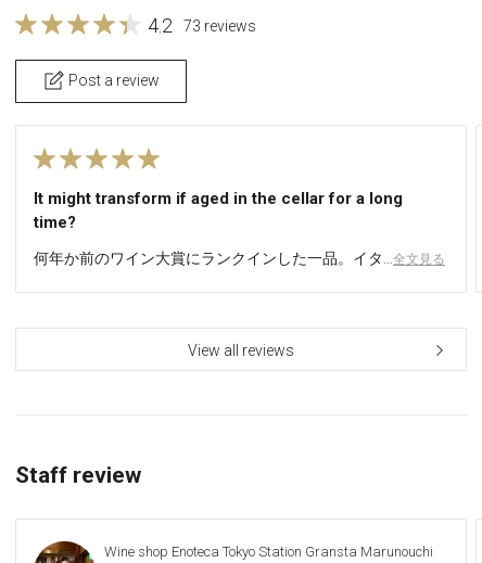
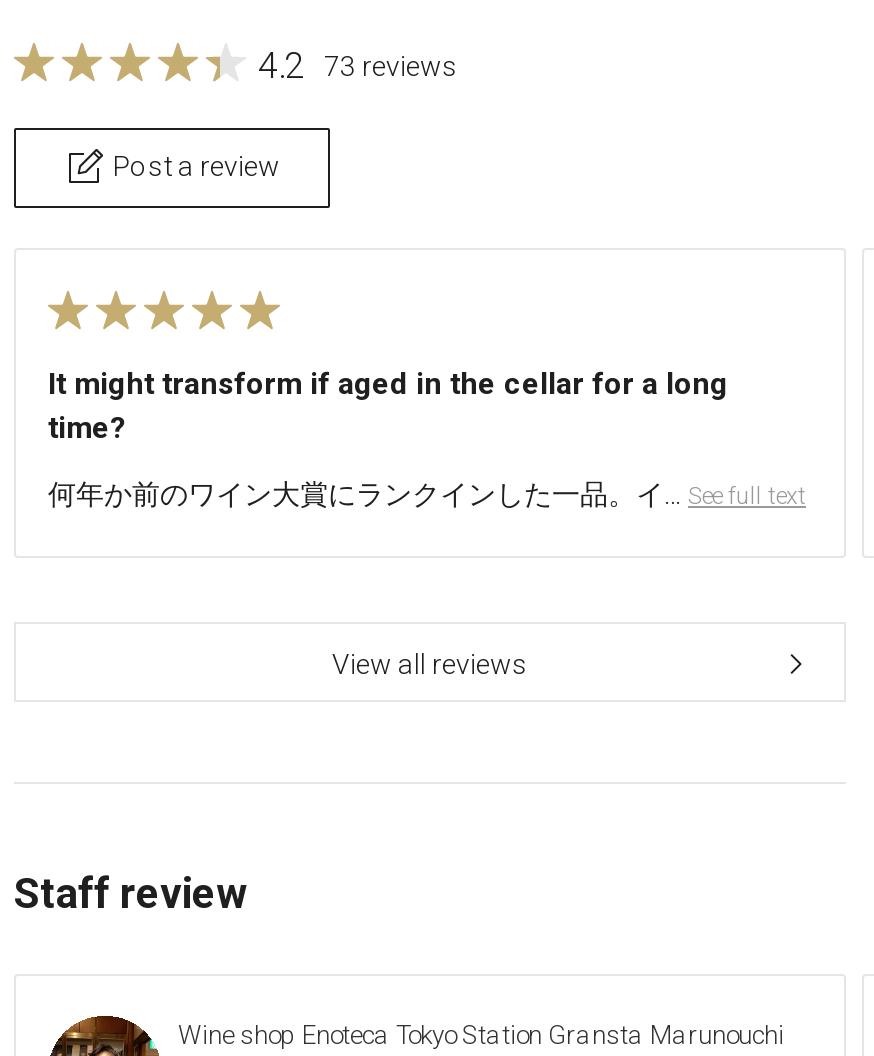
- 何年か前のワイン大賞にランクインした一品。イタ…全文見る
+ 何年か前のワイン大賞にランクインした一品。イ… See full text
